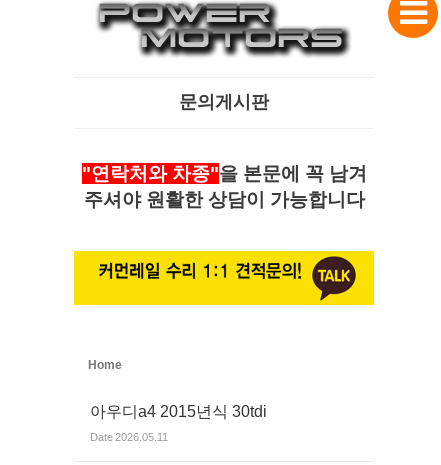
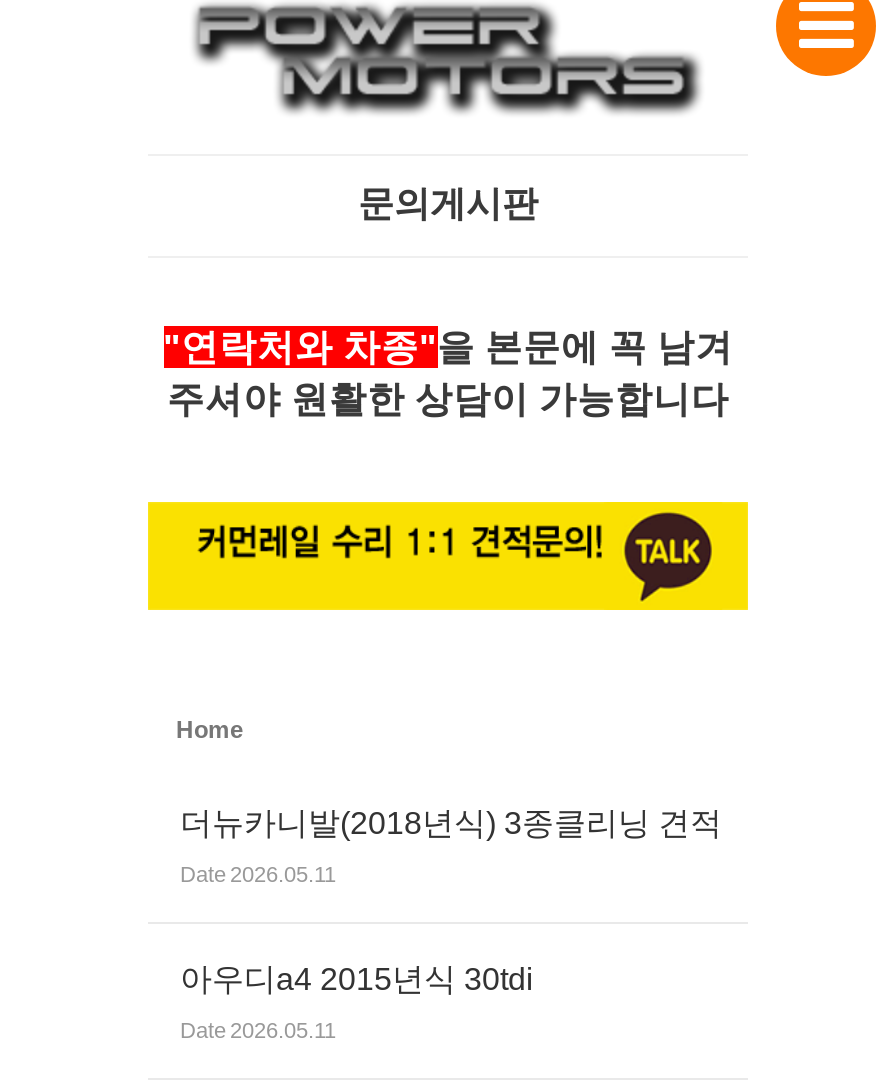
+ 더뉴카니발(2018년식) 3종클리닝 견적
+ Date 2026.05.11
